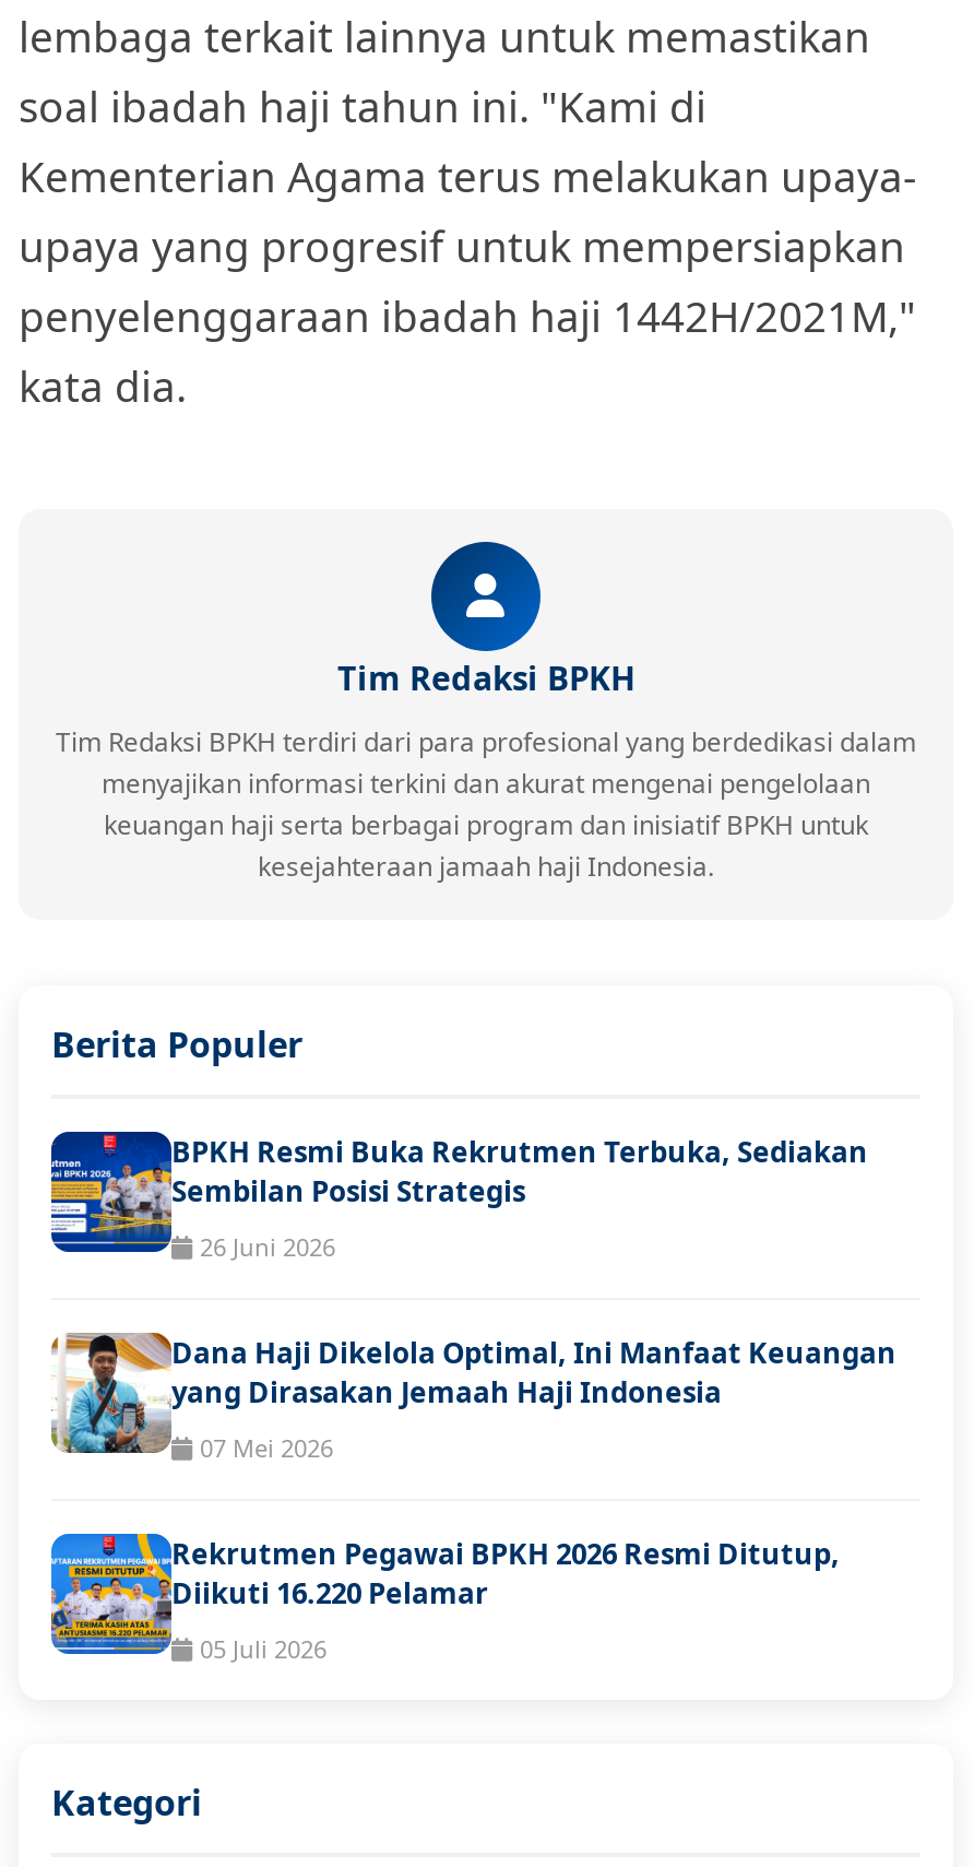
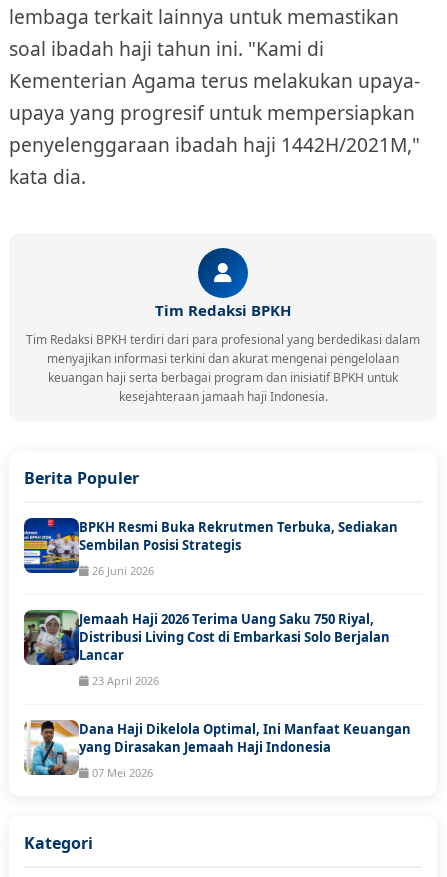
+ [image]
+ Jemaah Haji 2026 Terima Uang Saku 750 Riyal,
+ Distribusi Living Cost di Embarkasi Solo Berjalan
+ Lancar
+ 23 April 2026

moved down: [image] | Dana Haji Dikelola Optimal, Ini Manfaat Keuangan | yang Dirasakan Jemaah Haji Indonesia | 07 Mei 2026

- [image]
- Rekrutmen Pegawai BPKH 2026 Resmi Ditutup,
- Diikuti 16.220 Pelamar
- 05 Juli 2026
